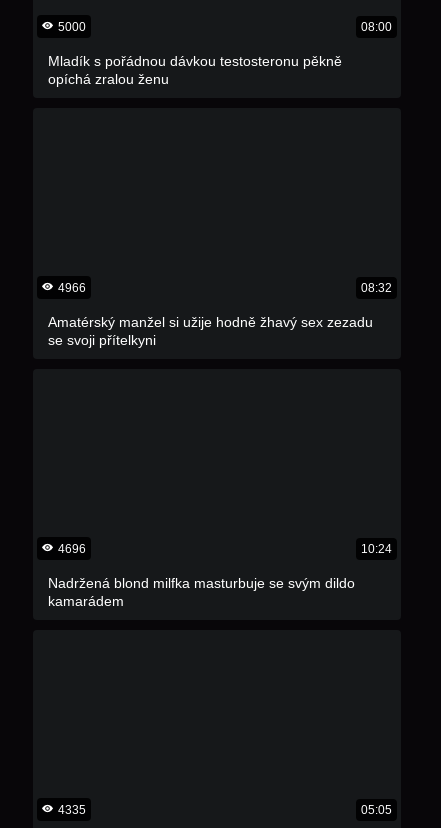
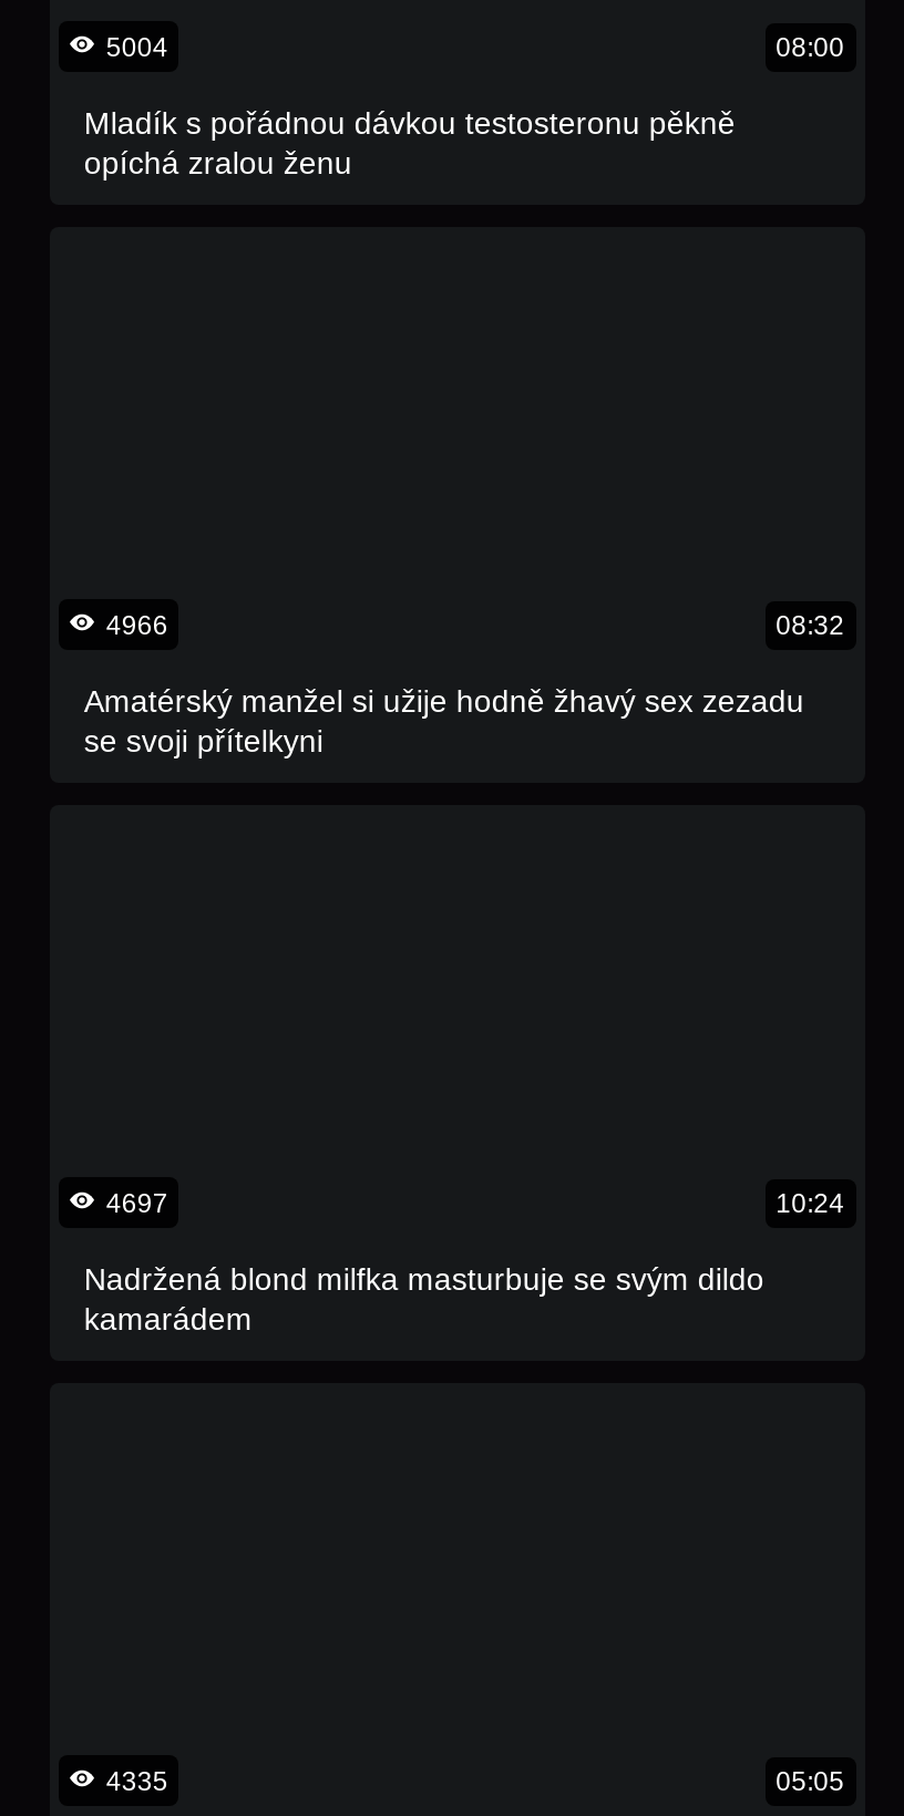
- 5000
+ 5004

- 4696
+ 4697
